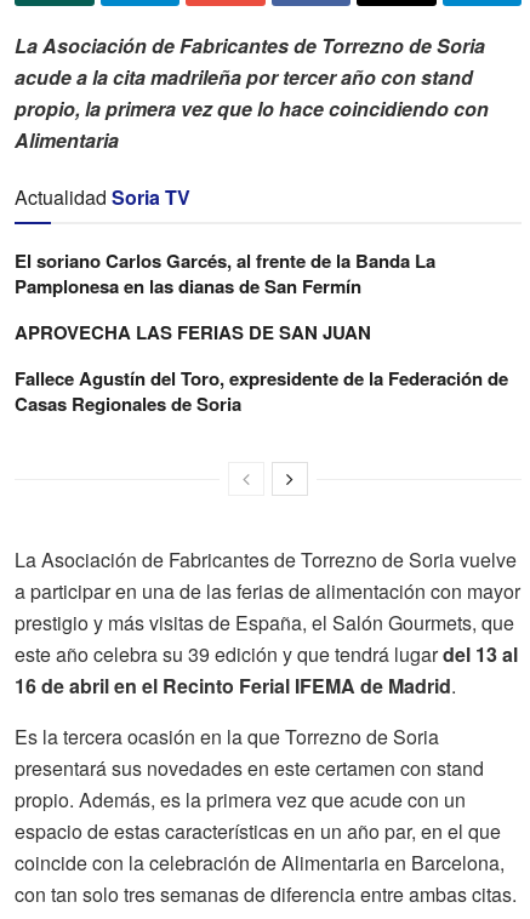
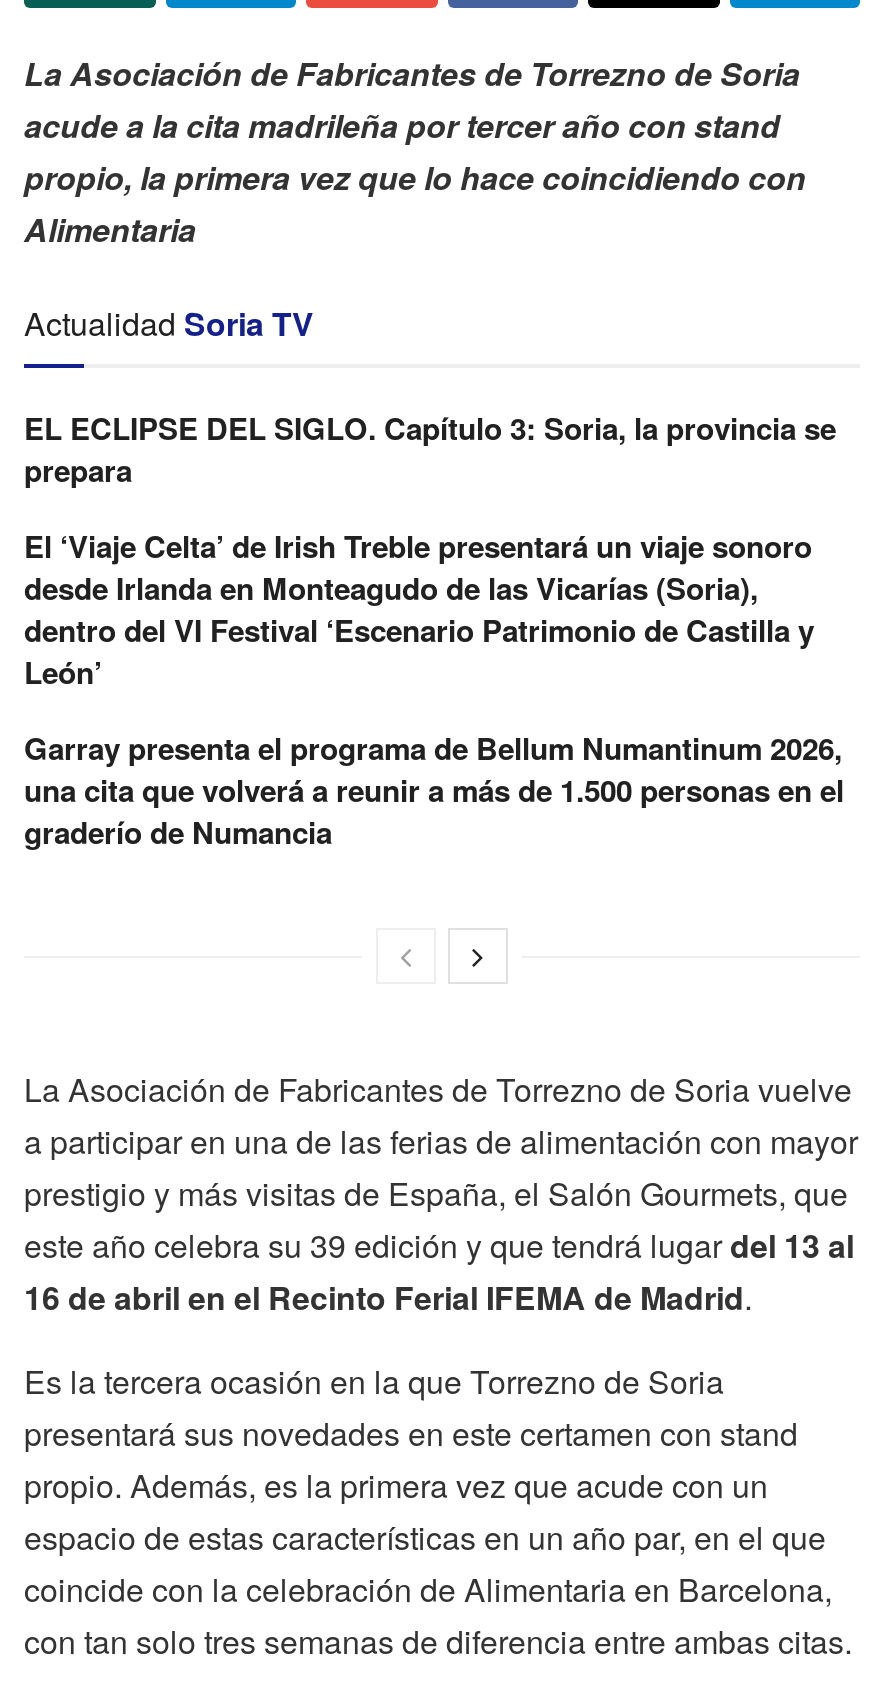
- El soriano Carlos Garcés, al frente de la Banda La
- Pamplonesa en las dianas de San Fermín
+ EL ECLIPSE DEL SIGLO. Capítulo 3: Soria, la provincia se
+ prepara

- APROVECHA LAS FERIAS DE SAN JUAN
+ El ‘Viaje Celta’ de Irish Treble presentará un viaje sonoro
+ desde Irlanda en Monteagudo de las Vicarías (Soria),
+ dentro del VI Festival ‘Escenario Patrimonio de Castilla y
+ León’

- Fallece Agustín del Toro, expresidente de la Federación de
- Casas Regionales de Soria
+ Garray presenta el programa de Bellum Numantinum 2026,
+ una cita que volverá a reunir a más de 1.500 personas en el
+ graderío de Numancia
